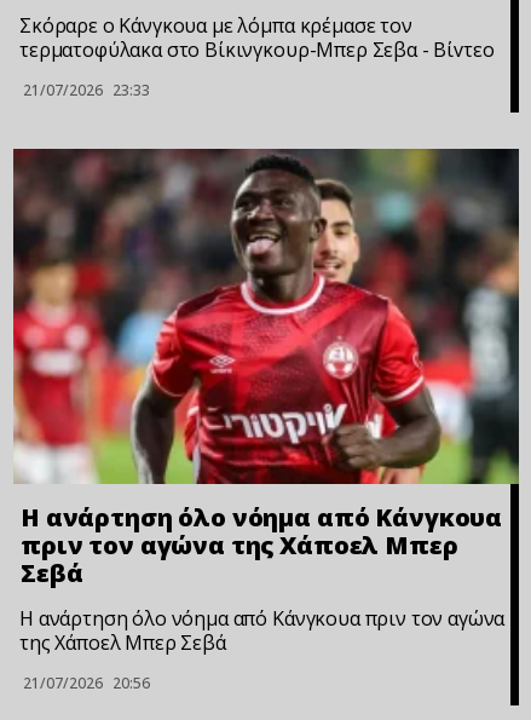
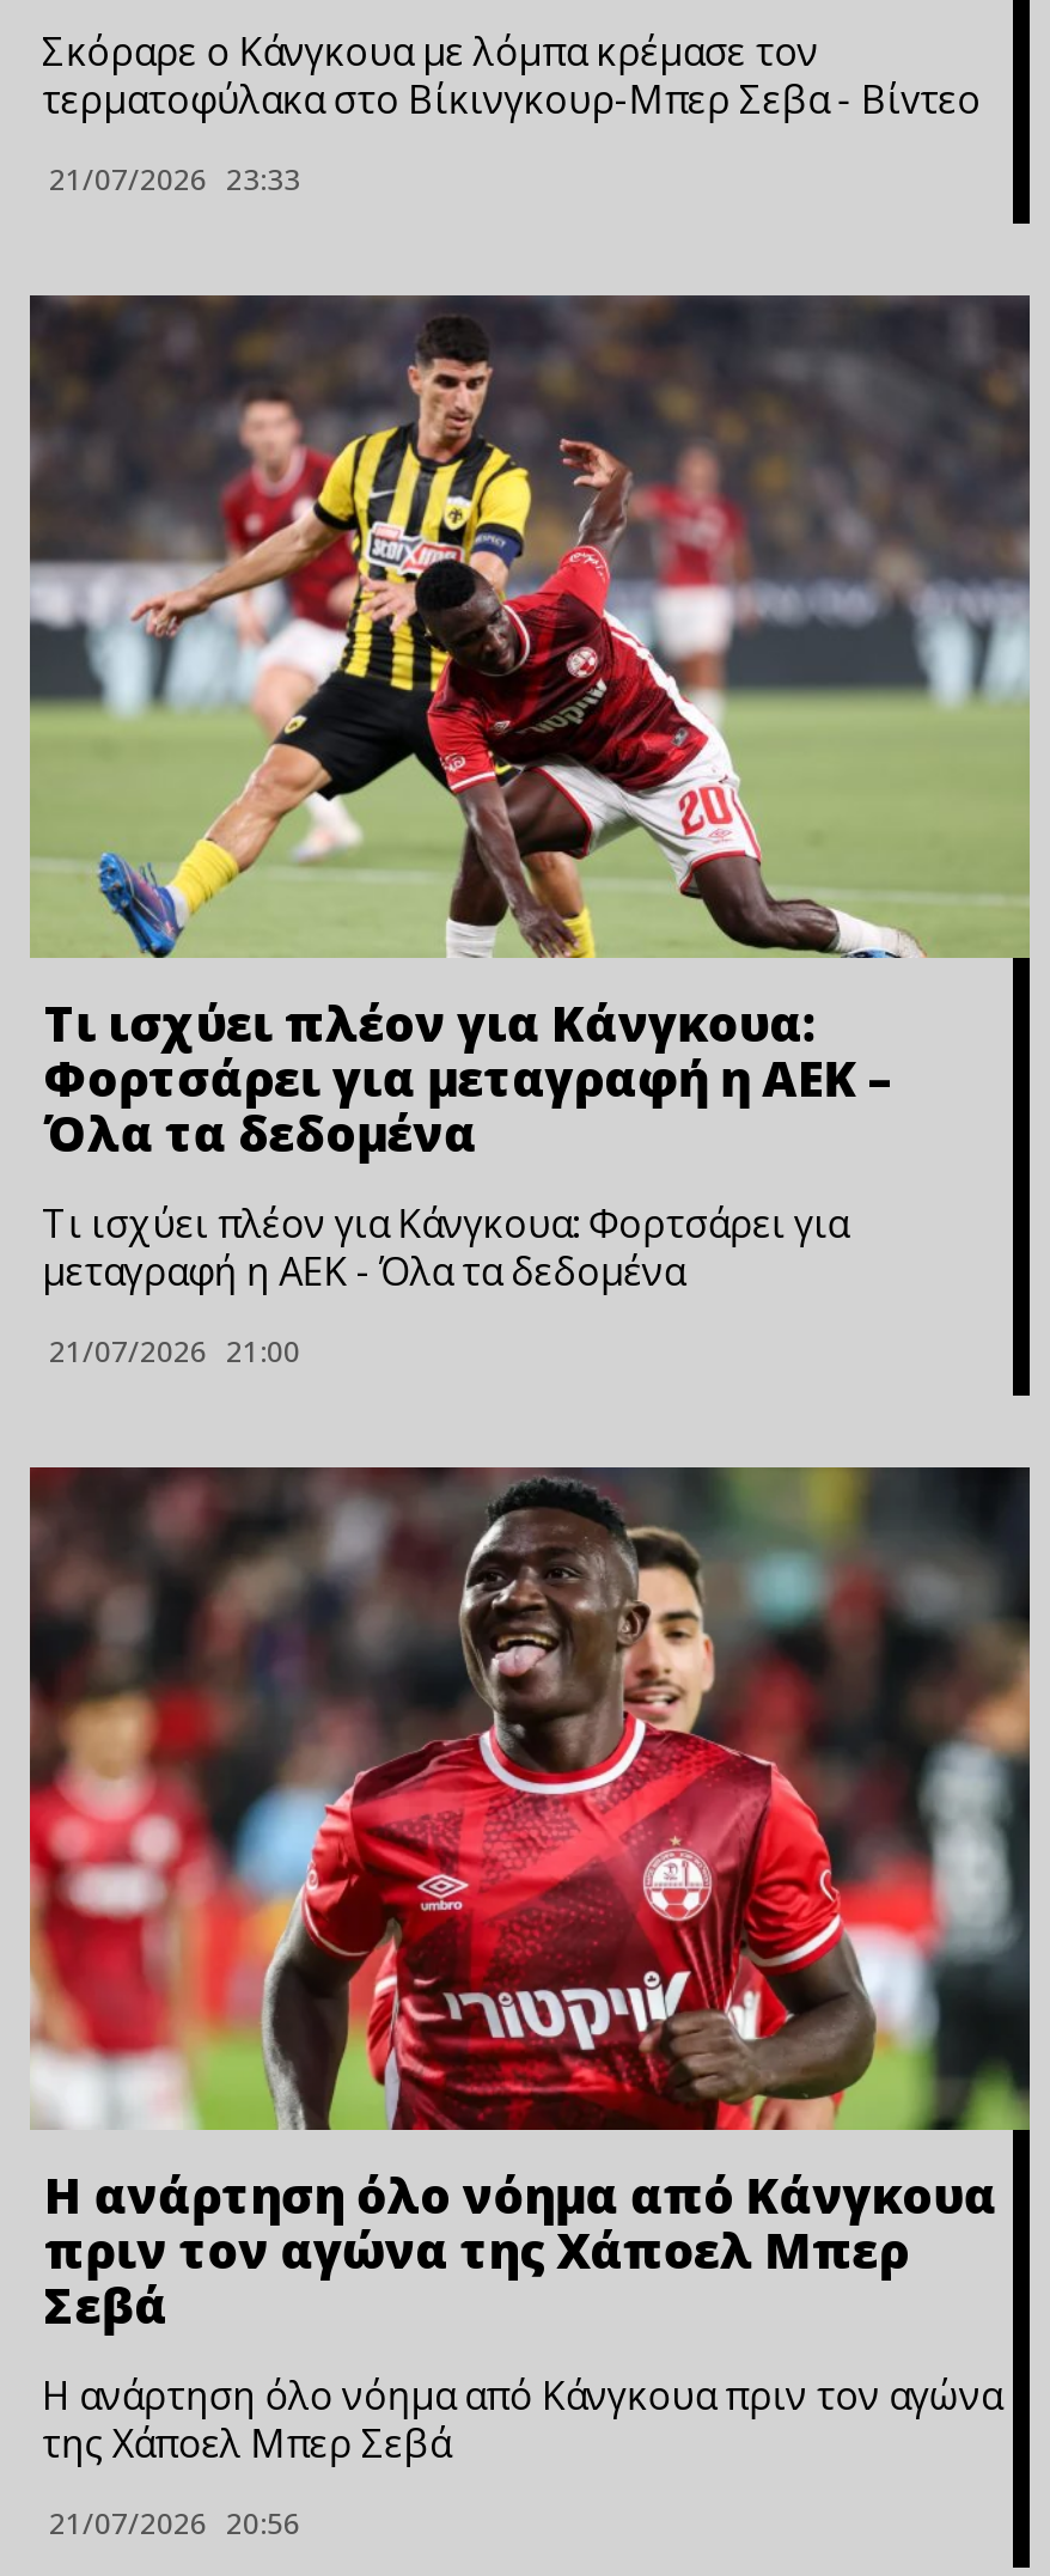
+ [image]
+ Τι ισχύει πλέον για Κάνγκουα:
+ Φορτσάρει για μεταγραφή η ΑΕΚ –
+ Όλα τα δεδομένα
+ Τι ισχύει πλέον για Κάνγκουα: Φορτσάρει για
+ μεταγραφή η ΑΕΚ - Όλα τα δεδομένα
+ 21/07/2026 21:00
